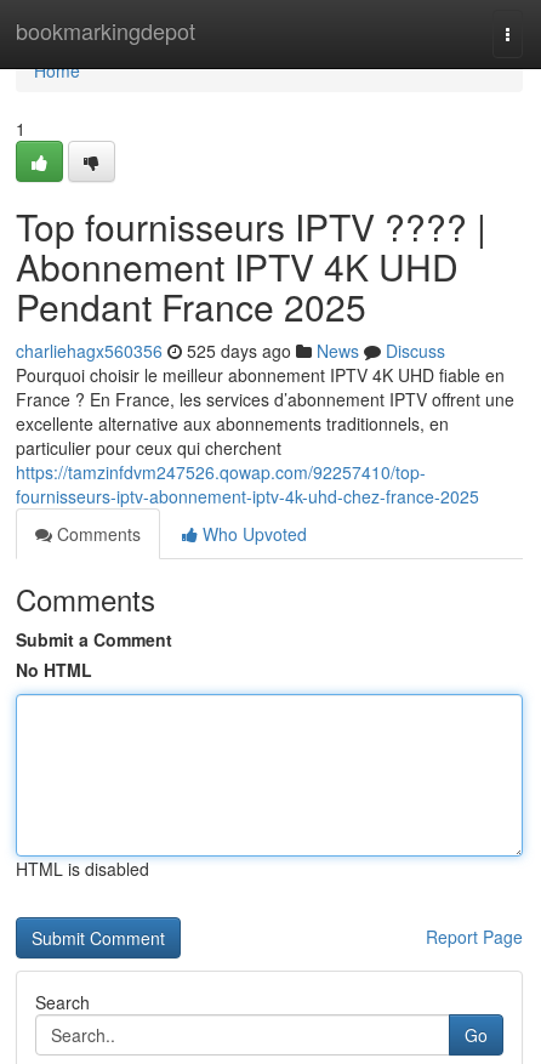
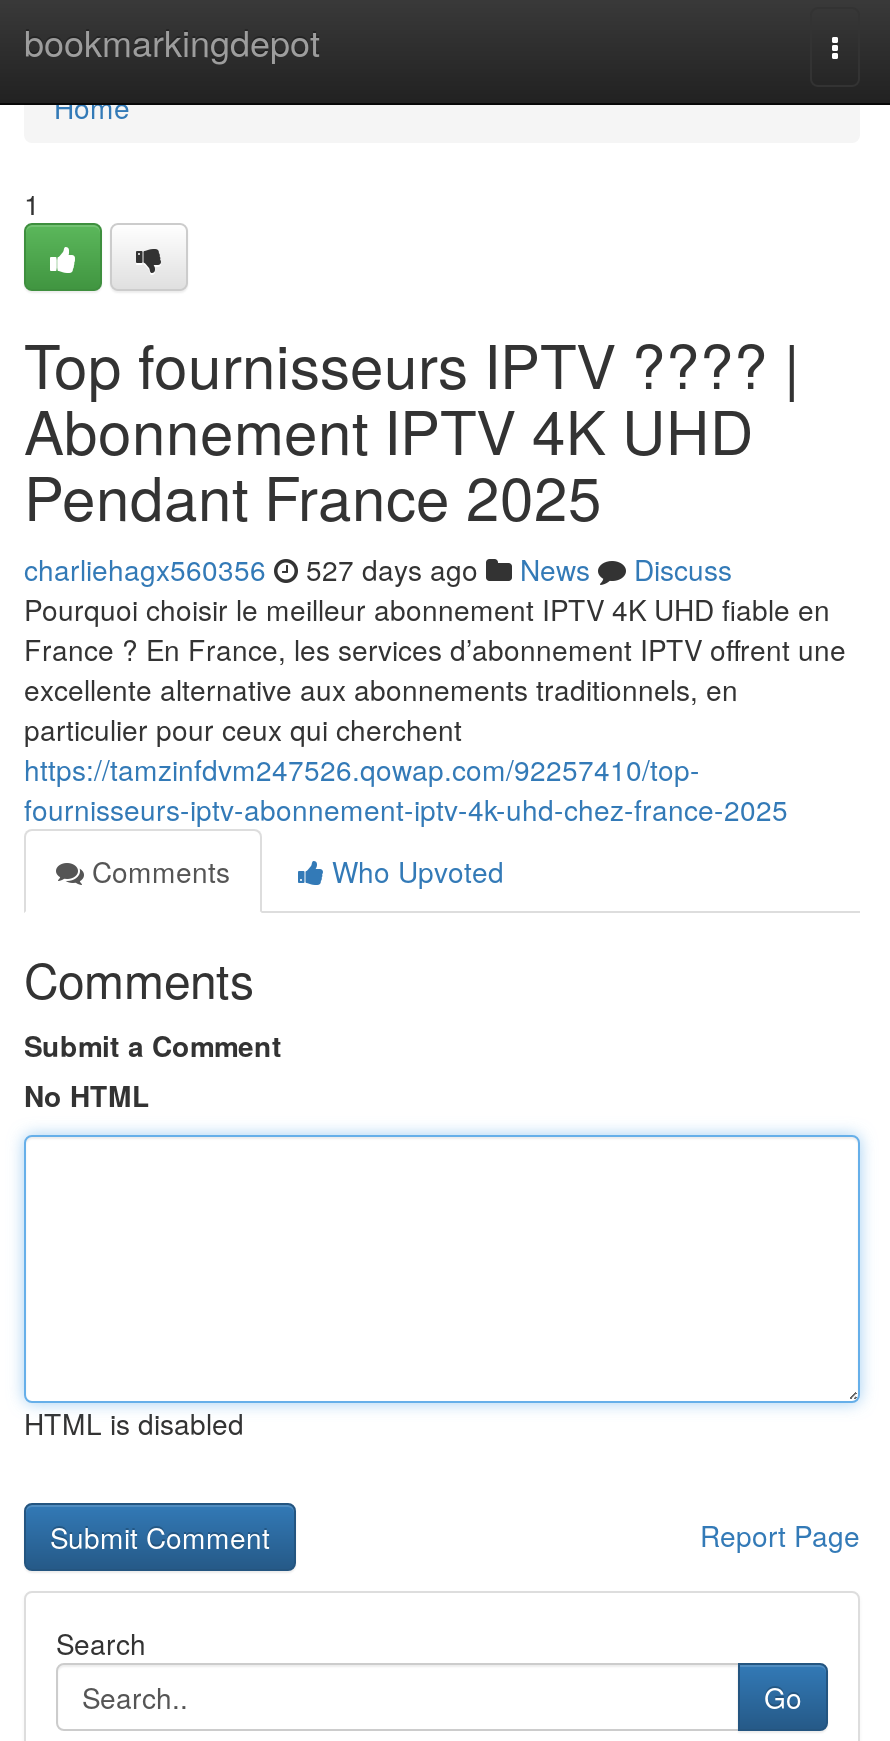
- charliehagx560356 525 days ago News Discuss
+ charliehagx560356 527 days ago News Discuss
